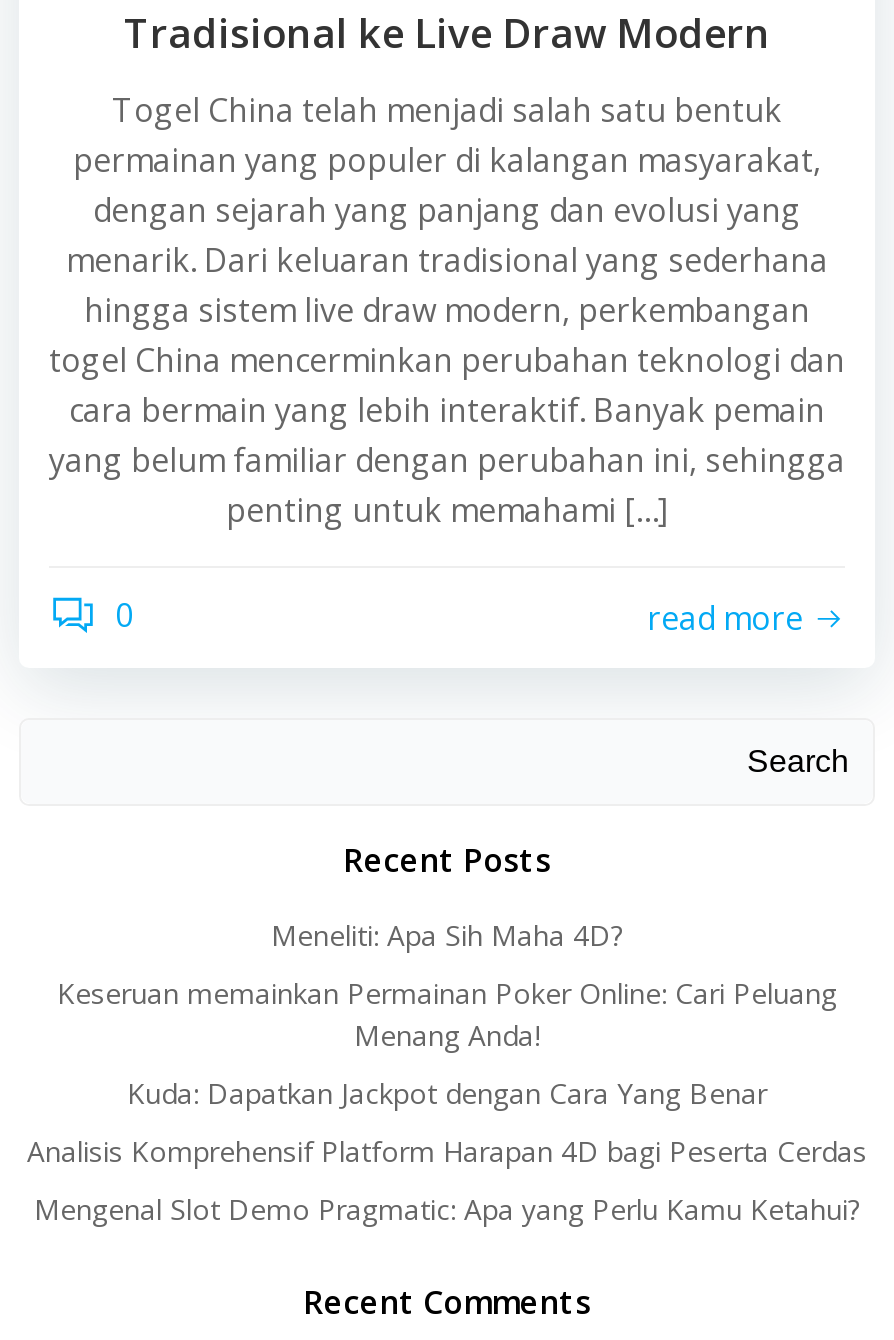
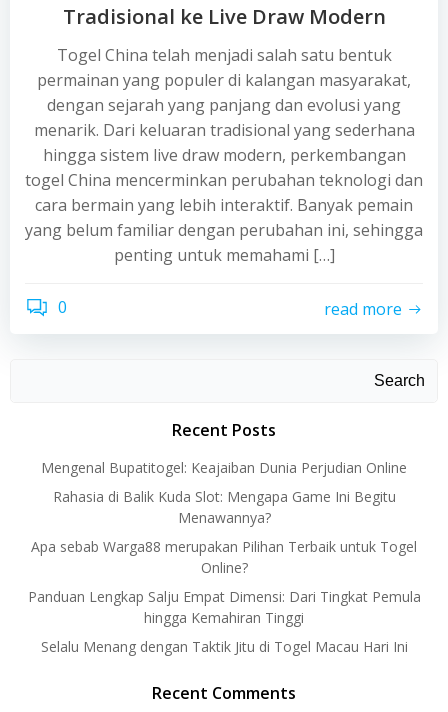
- Meneliti: Apa Sih Maha 4D?
+ Mengenal Bupatitogel: Keajaiban Dunia Perjudian Online

- Keseruan memainkan Permainan Poker Online: Cari Peluang
- Menang Anda!
+ Rahasia di Balik Kuda Slot: Mengapa Game Ini Begitu
+ Menawannya?

- Kuda: Dapatkan Jackpot dengan Cara Yang Benar
+ Apa sebab Warga88 merupakan Pilihan Terbaik untuk Togel
+ Online?

- Analisis Komprehensif Platform Harapan 4D bagi Peserta Cerdas
+ Panduan Lengkap Salju Empat Dimensi: Dari Tingkat Pemula
+ hingga Kemahiran Tinggi

- Mengenal Slot Demo Pragmatic: Apa yang Perlu Kamu Ketahui?
+ Selalu Menang dengan Taktik Jitu di Togel Macau Hari Ini
